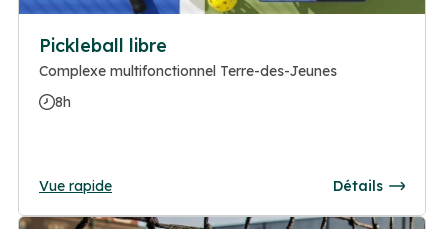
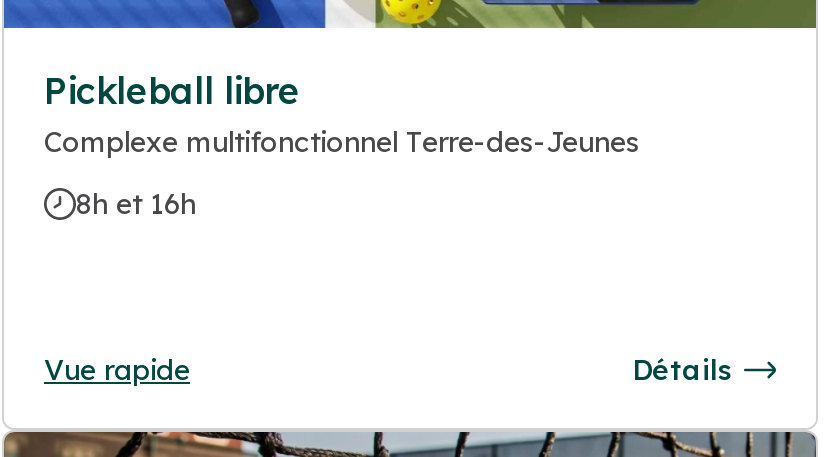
- 8h
+ 8h et 16h
